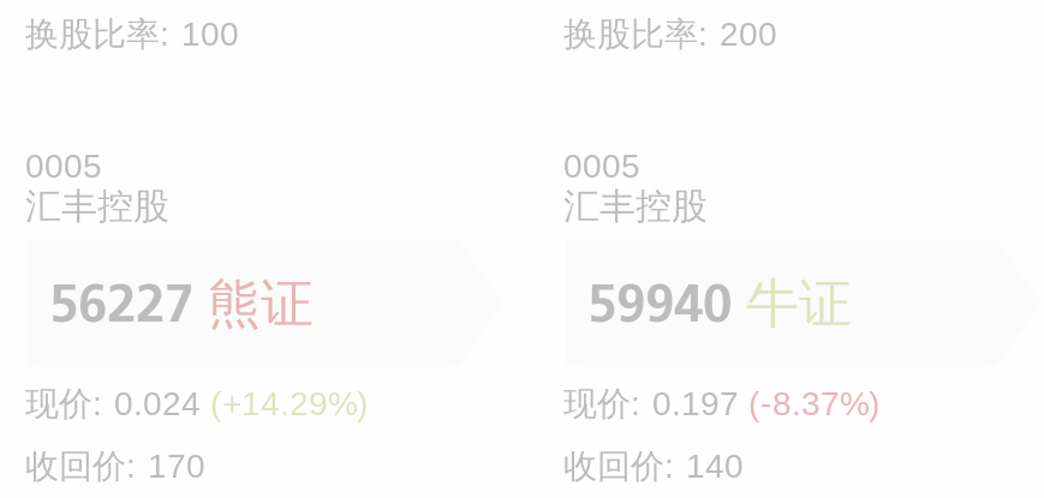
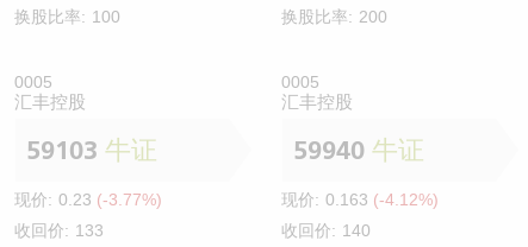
- 56227熊证
+ 59103牛证

- 现价: 0.024 (+14.29%)
+ 现价: 0.23 (-3.77%)

- 现价: 0.197 (-8.37%)
+ 现价: 0.163 (-4.12%)

- 收回价: 170
+ 收回价: 133
